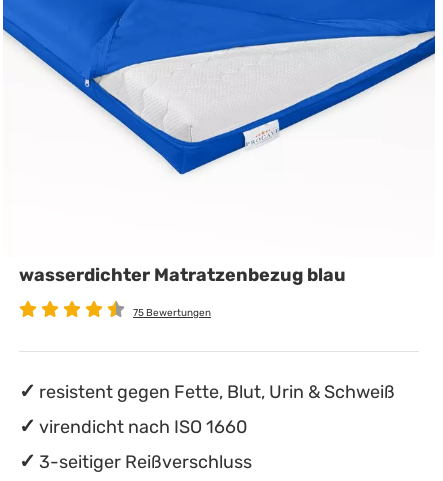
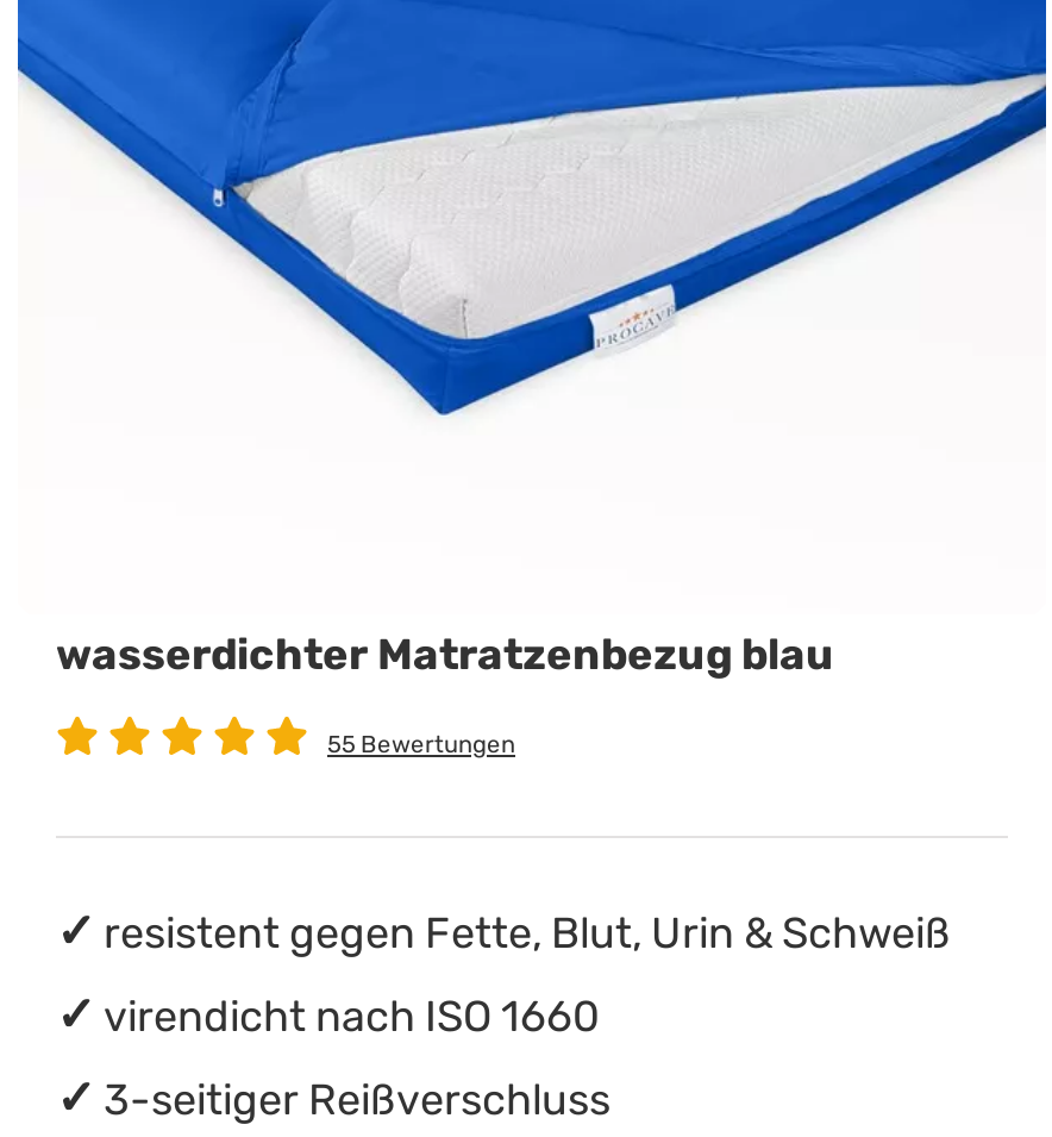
- 75 Bewertungen
+ 55 Bewertungen
